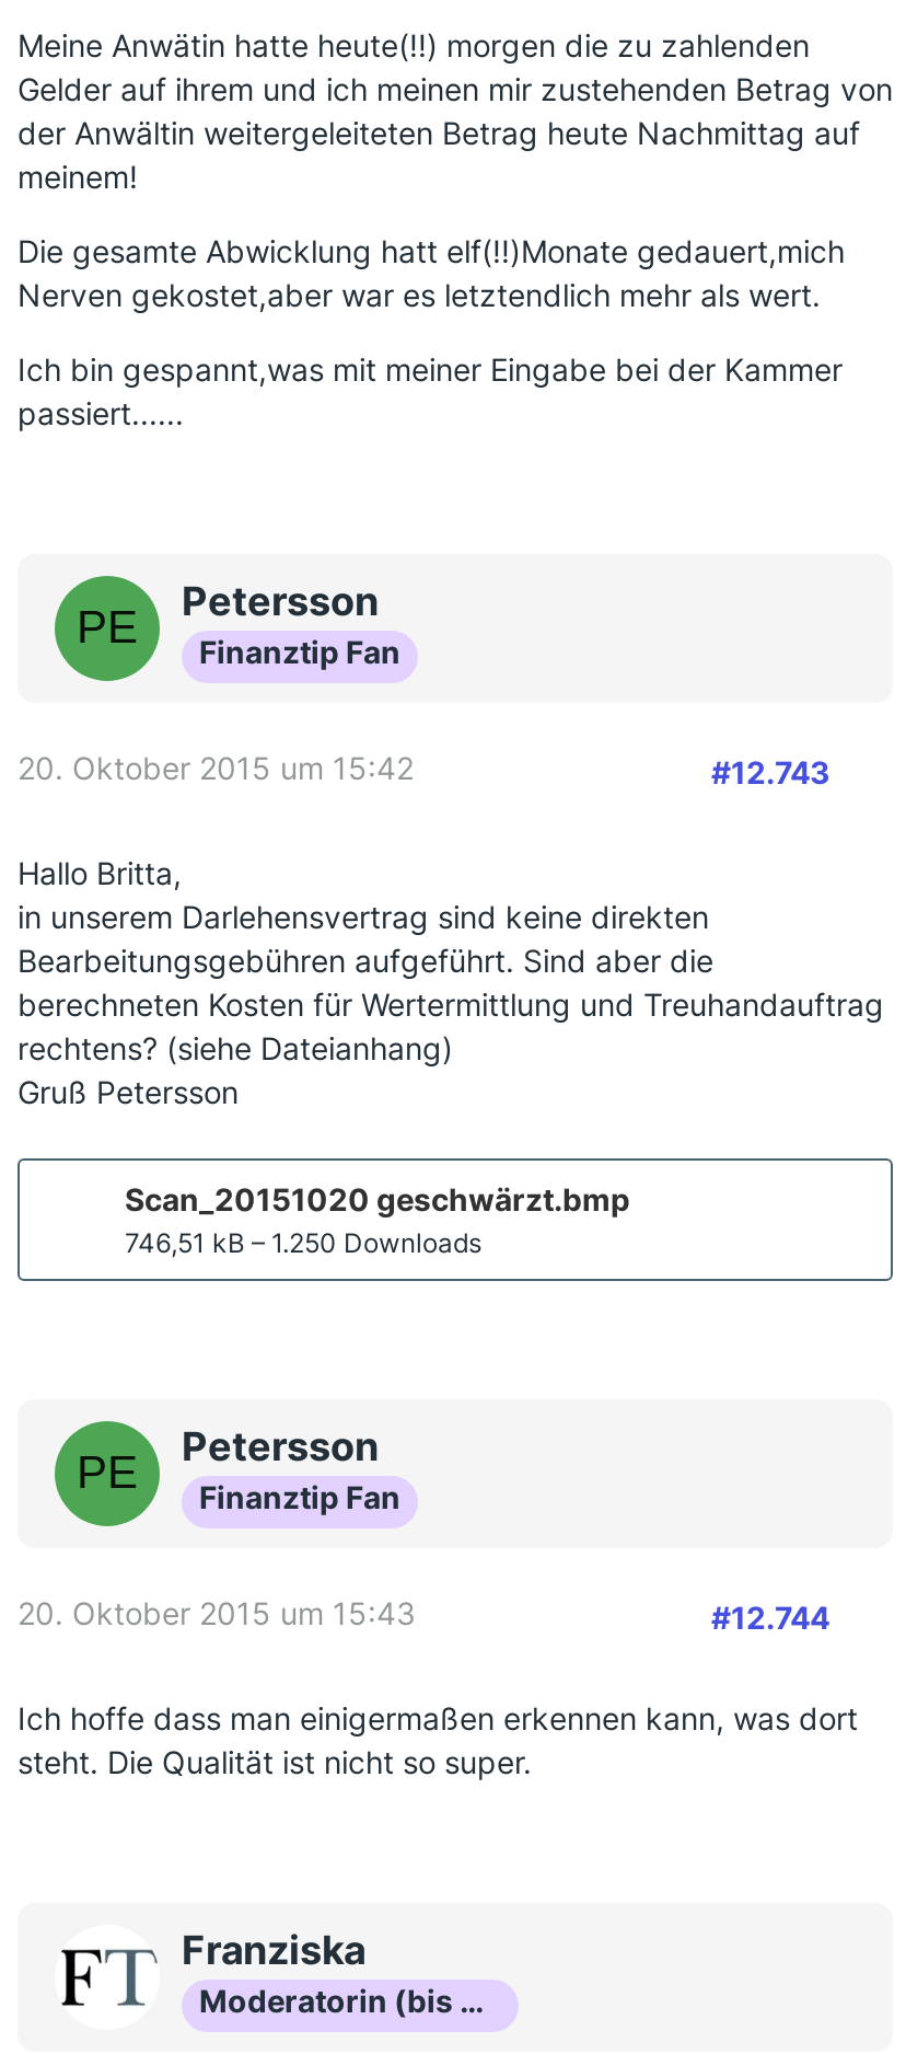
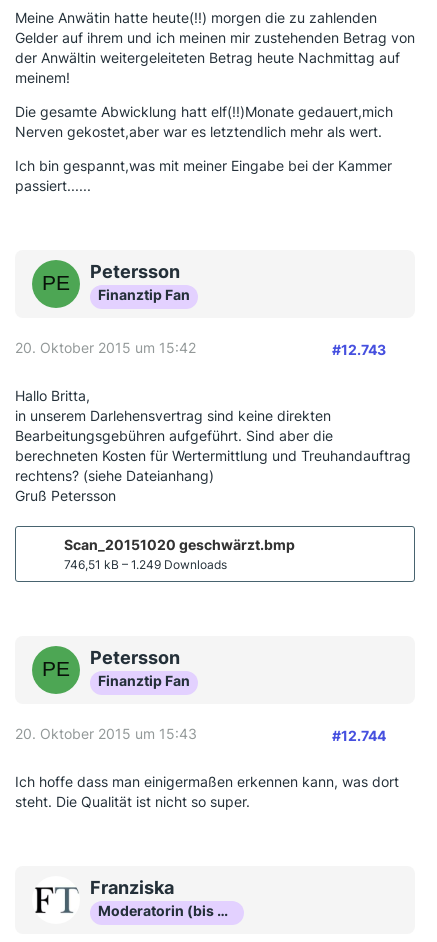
- 746,51 kB – 1.250 Downloads
+ 746,51 kB – 1.249 Downloads
